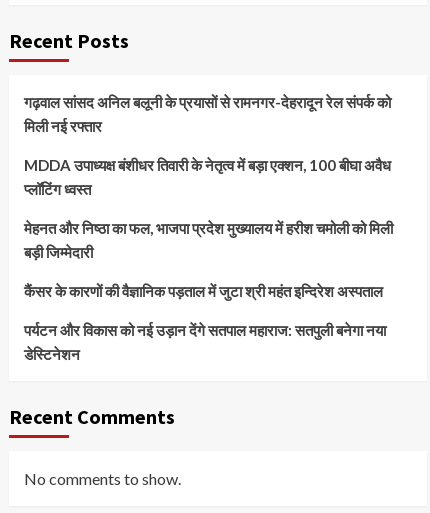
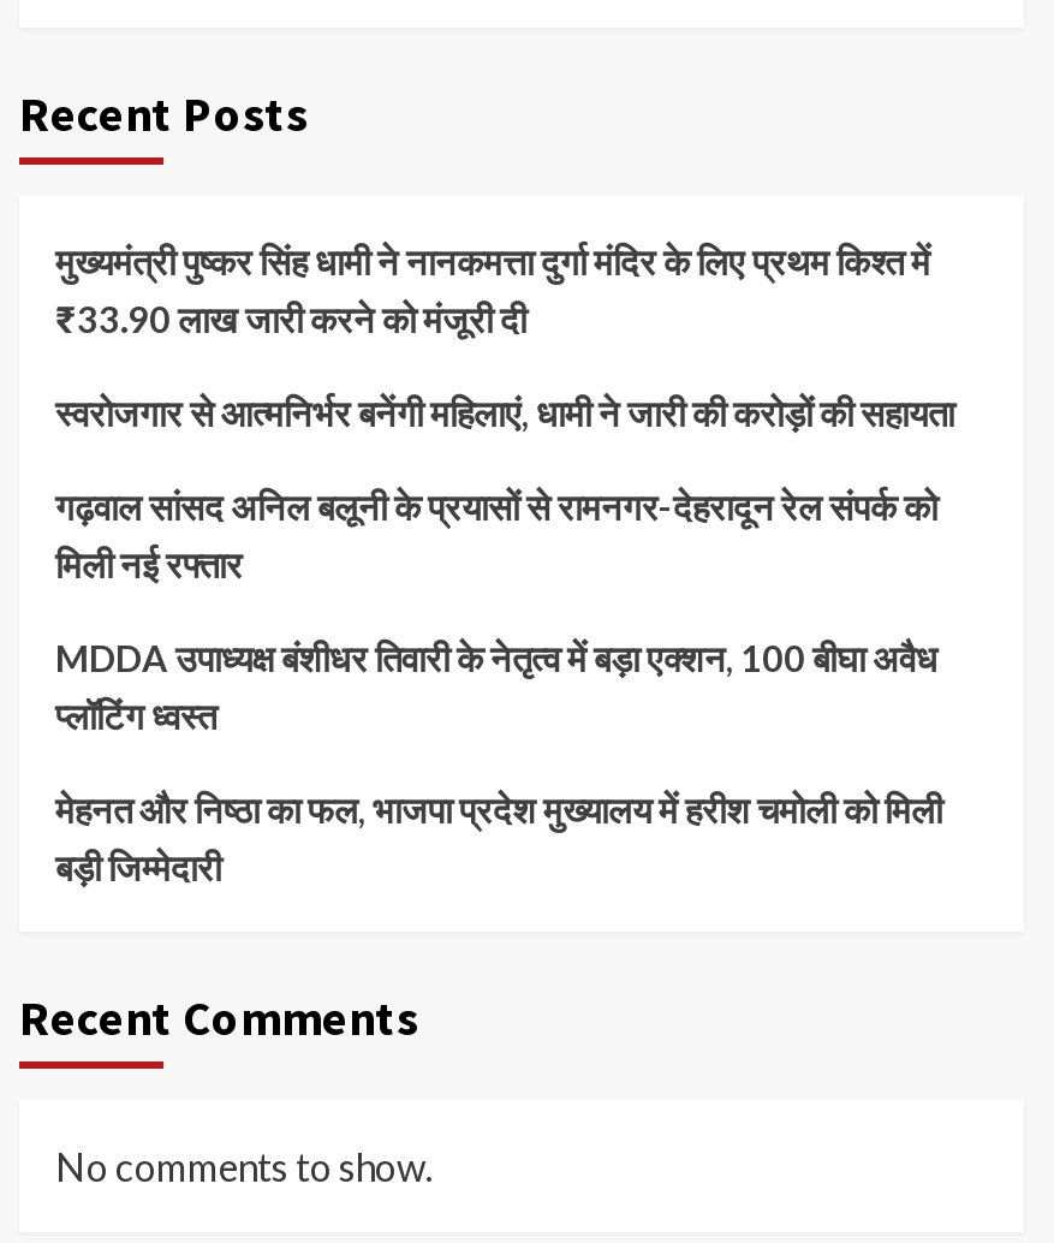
+ मुख्यमंत्री पुष्कर सिंह धामी ने नानकमत्ता दुर्गा मंदिर के लिए प्रथम किश्त में
+ ₹33.90 लाख जारी करने को मंजूरी दी
+ स्वरोजगार से आत्मनिर्भर बनेंगी महिलाएं, धामी ने जारी की करोड़ों की सहायता

moved down: गढ़वाल सांसद अनिल बलूनी के प्रयासों से रामनगर-देहरादून रेल संपर्क को | मिली नई रफ्तार | MDDA उपाध्यक्ष बंशीधर तिवारी के नेतृत्व में बड़ा एक्शन, 100 बीघा अवैध | प्लॉटिंग ध्वस्त | मेहनत और निष्ठा का फल, भाजपा प्रदेश मुख्यालय में हरीश चमोली को मिली | बड़ी जिम्मेदारी

- कैंसर के कारणों की वैज्ञानिक पड़ताल में जुटा श्री महंत इन्दिरेश अस्पताल
- पर्यटन और विकास को नई उड़ान देंगे सतपाल महाराज: सतपुली बनेगा नया
- डेस्टिनेशन
